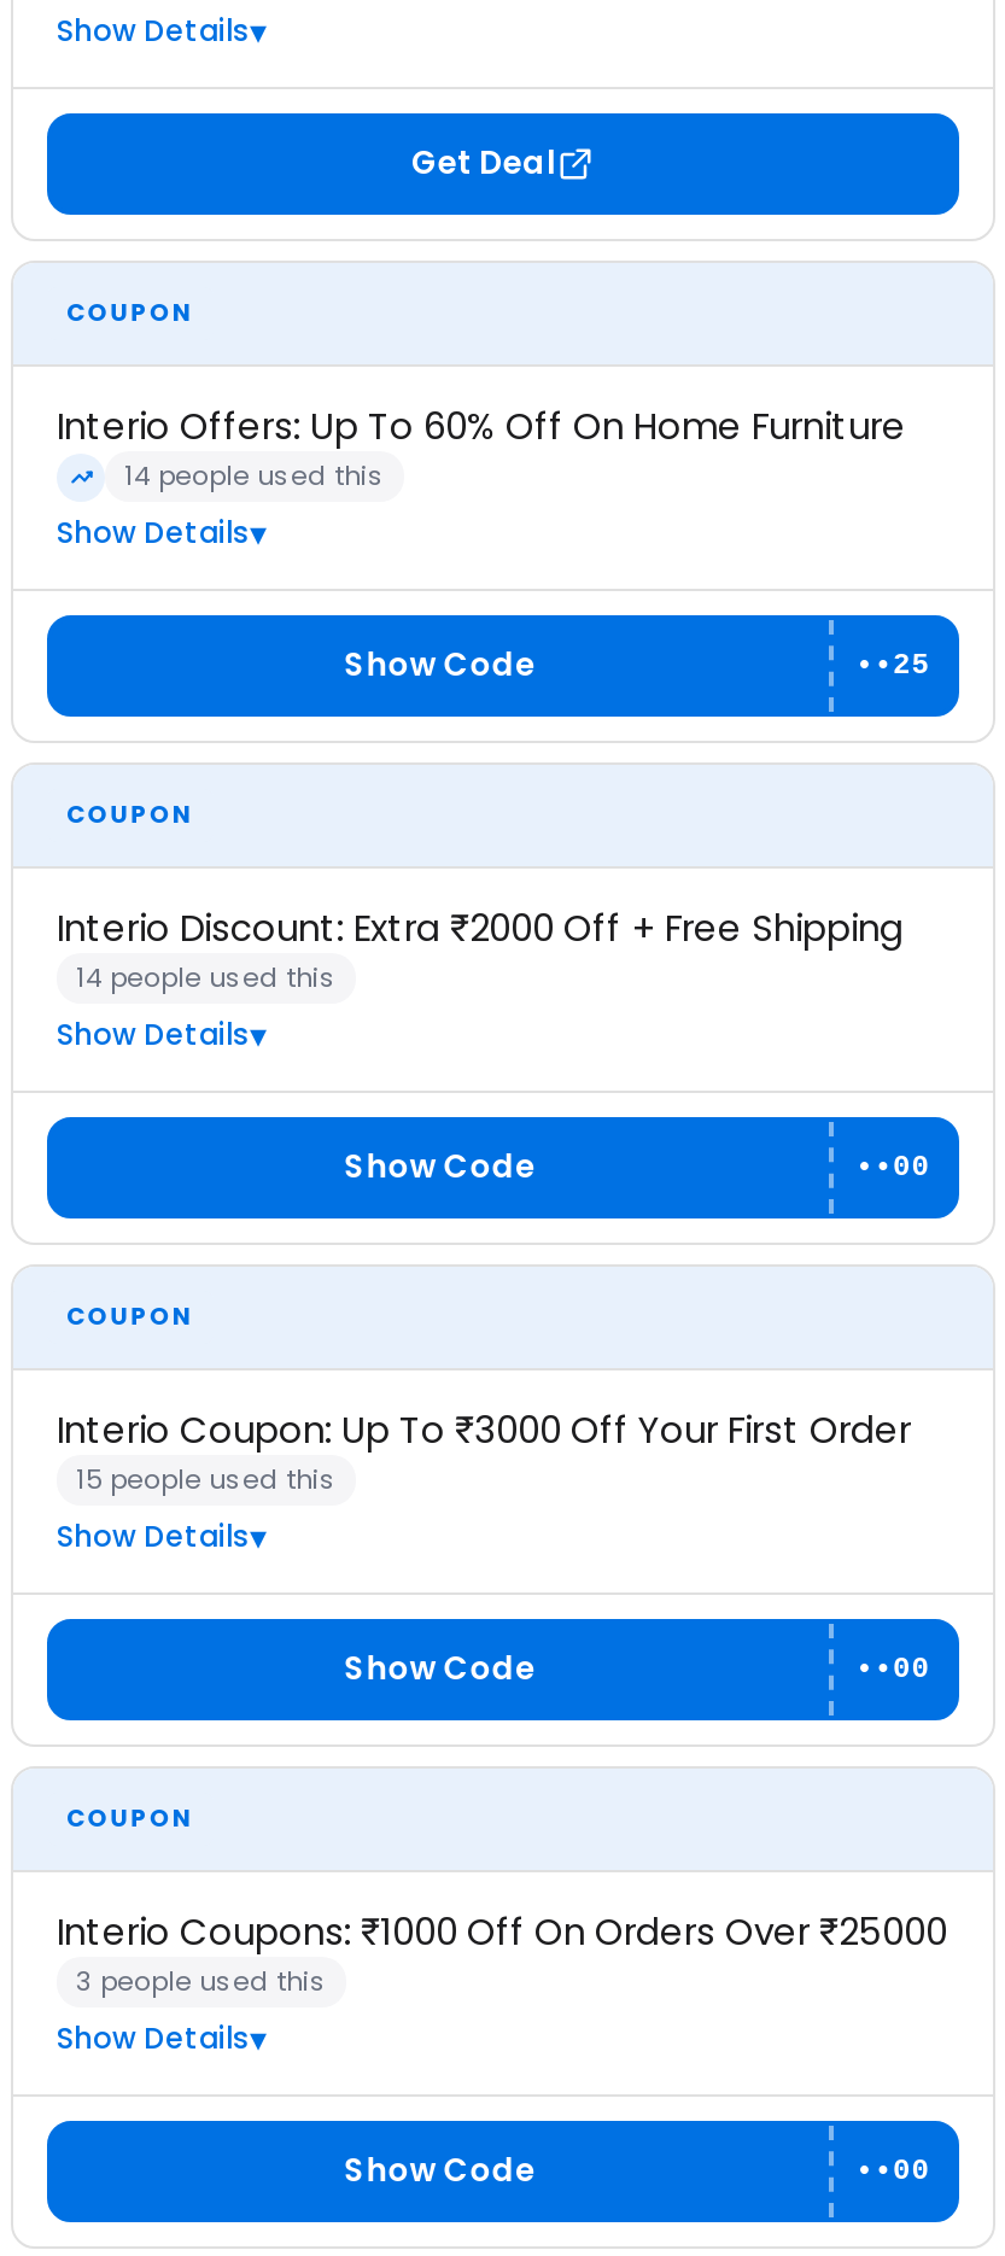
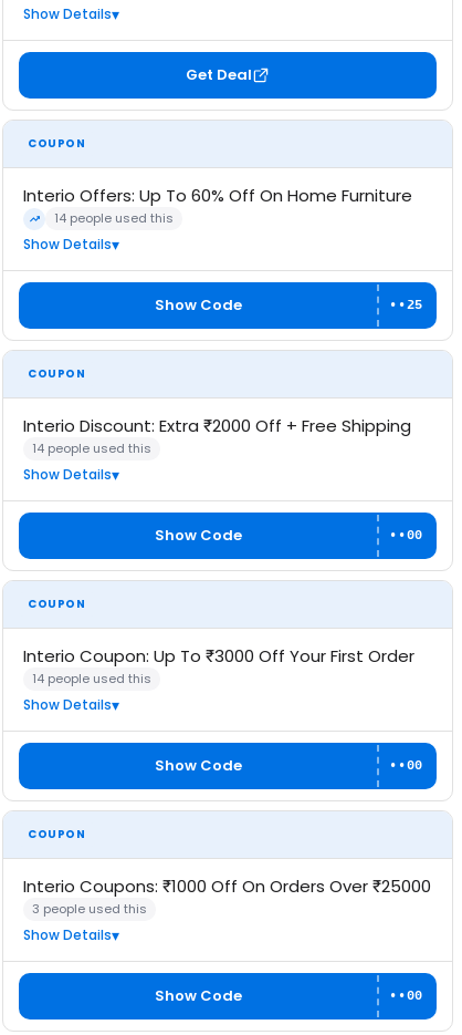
- 15 people used this
+ 14 people used this
